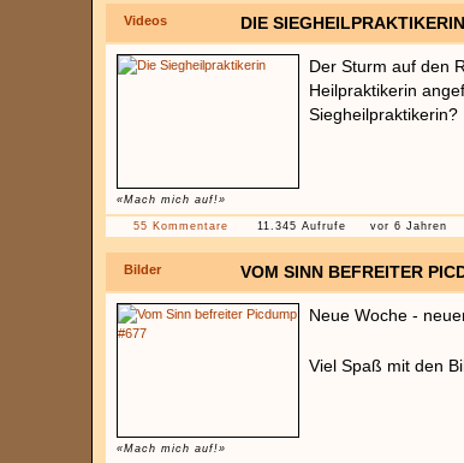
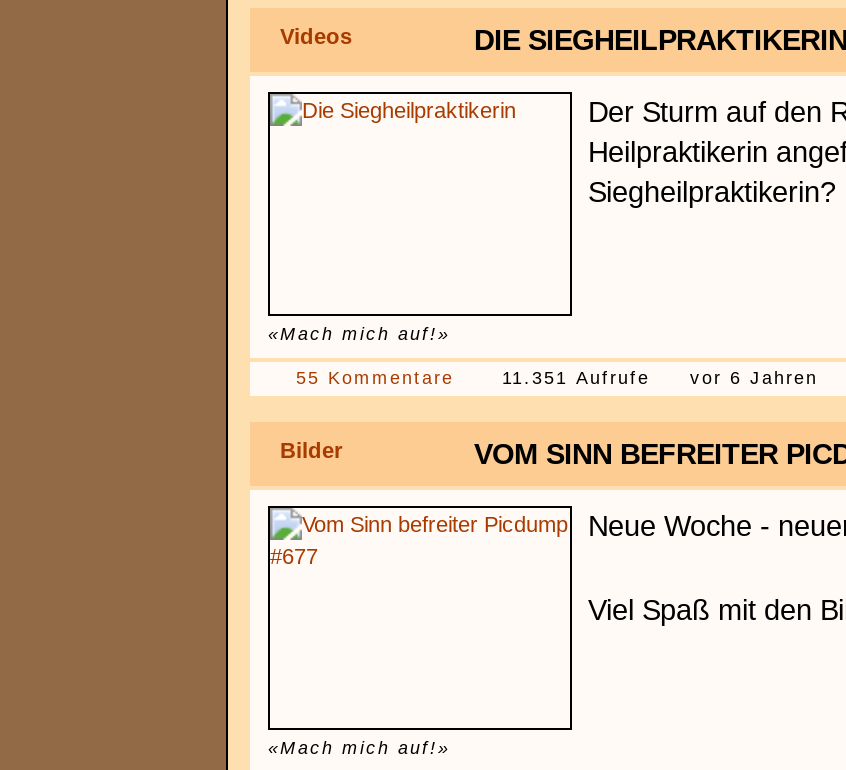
- 11.345 Aufrufe vor 6 Jahren
+ 11.351 Aufrufe vor 6 Jahren
